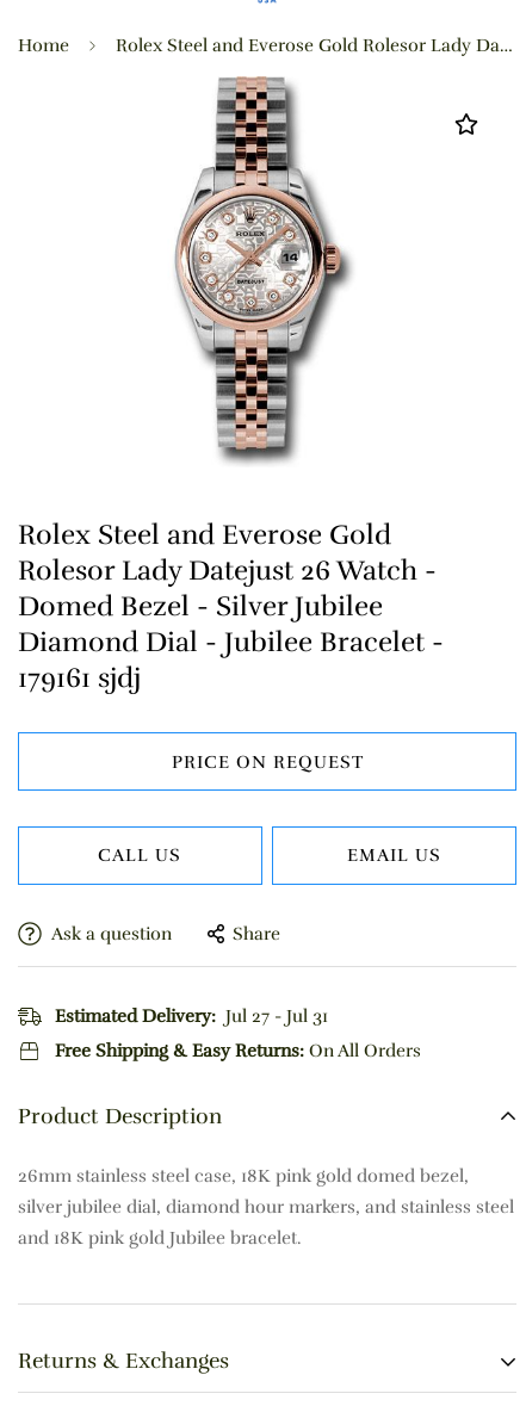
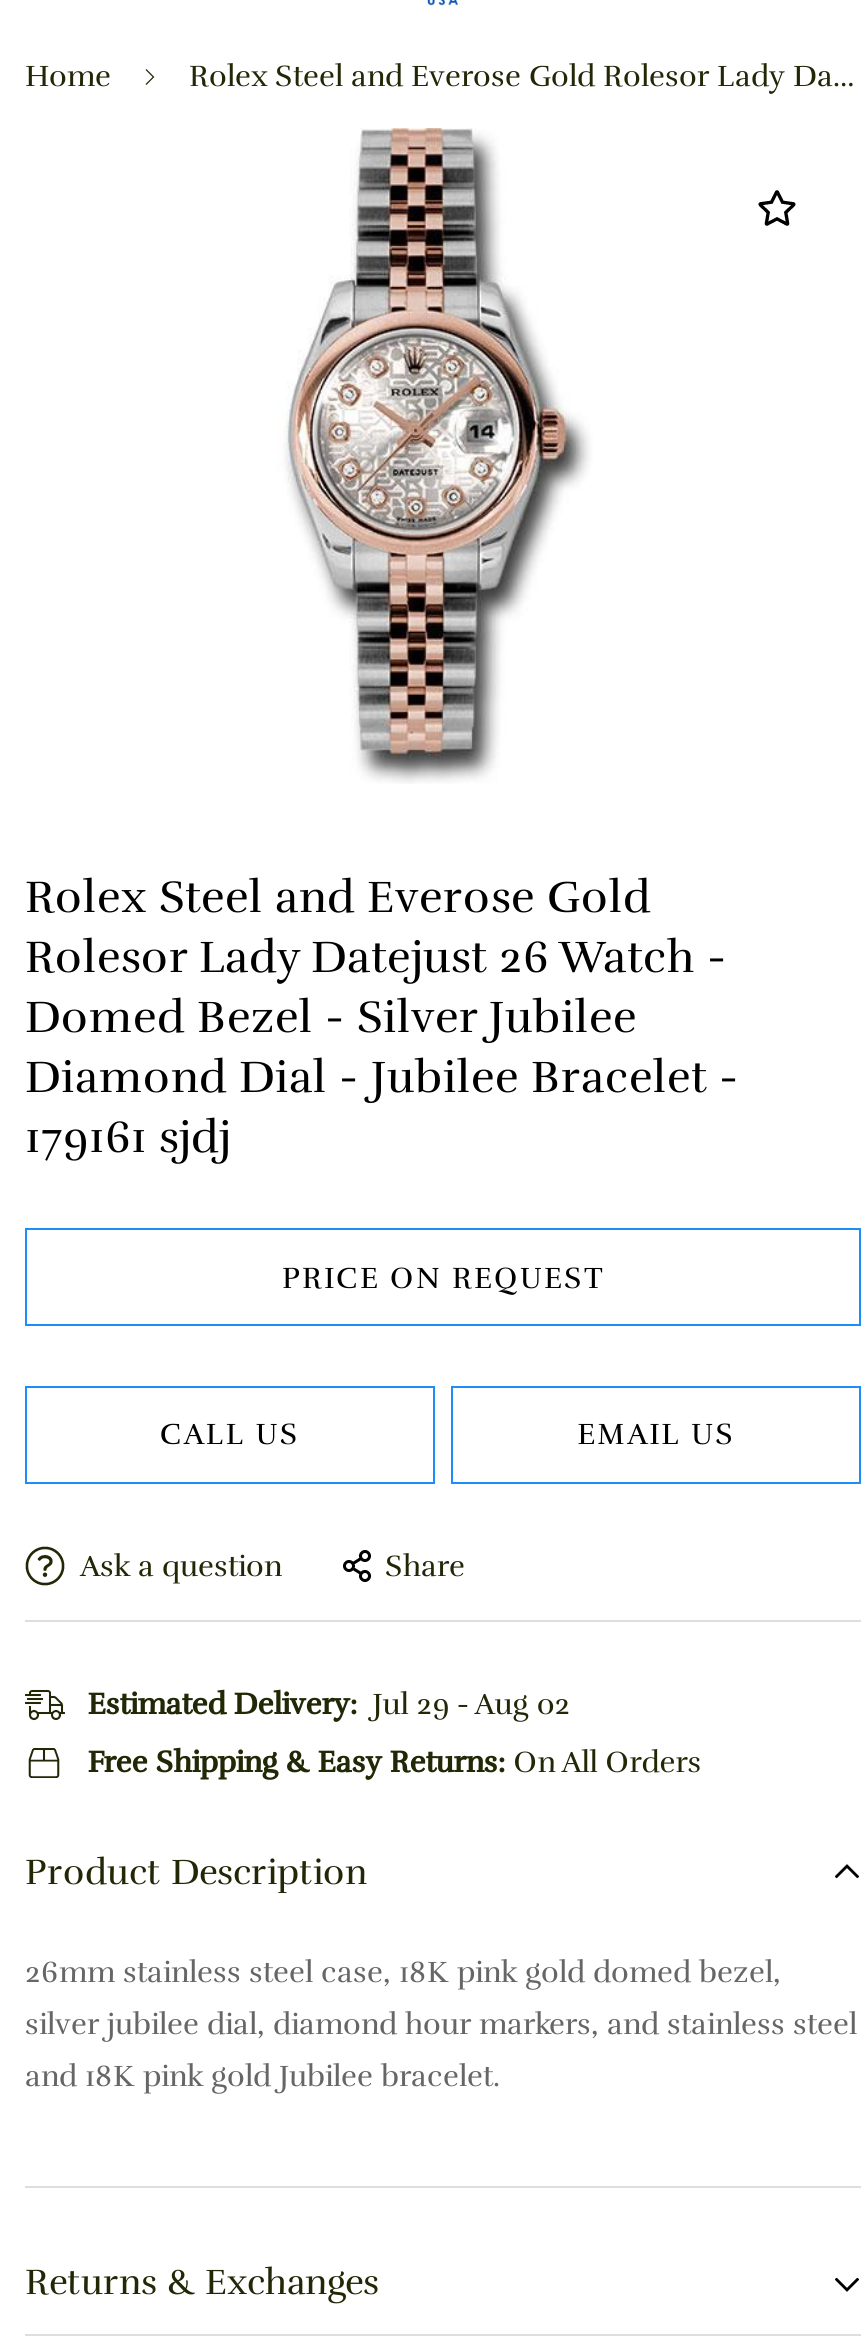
- Estimated Delivery: Jul 27 - Jul 31
+ Estimated Delivery: Jul 29 - Aug 02
